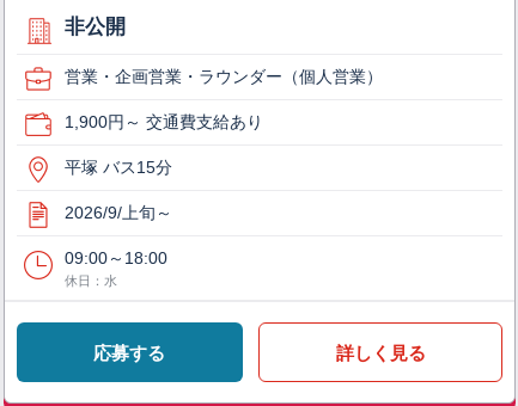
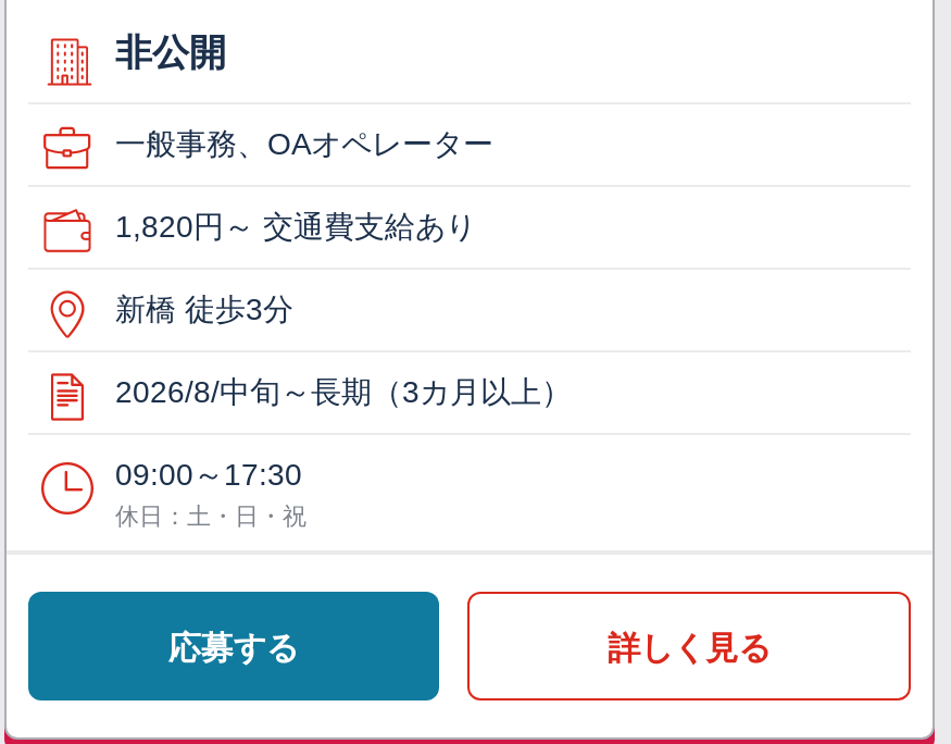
- 営業・企画営業・ラウンダー（個人営業）
+ 一般事務、OAオペレーター

- 1,900円～ 交通費支給あり
+ 1,820円～ 交通費支給あり

- 平塚 バス15分
+ 新橋 徒歩3分

- 2026/9/上旬～
+ 2026/8/中旬～長期（3カ月以上）

- 09:00～18:00
- 休日：水
+ 09:00～17:30
+ 休日：土・日・祝
